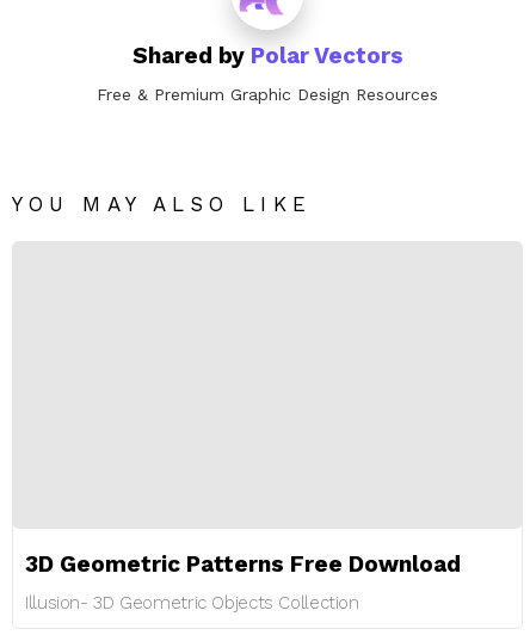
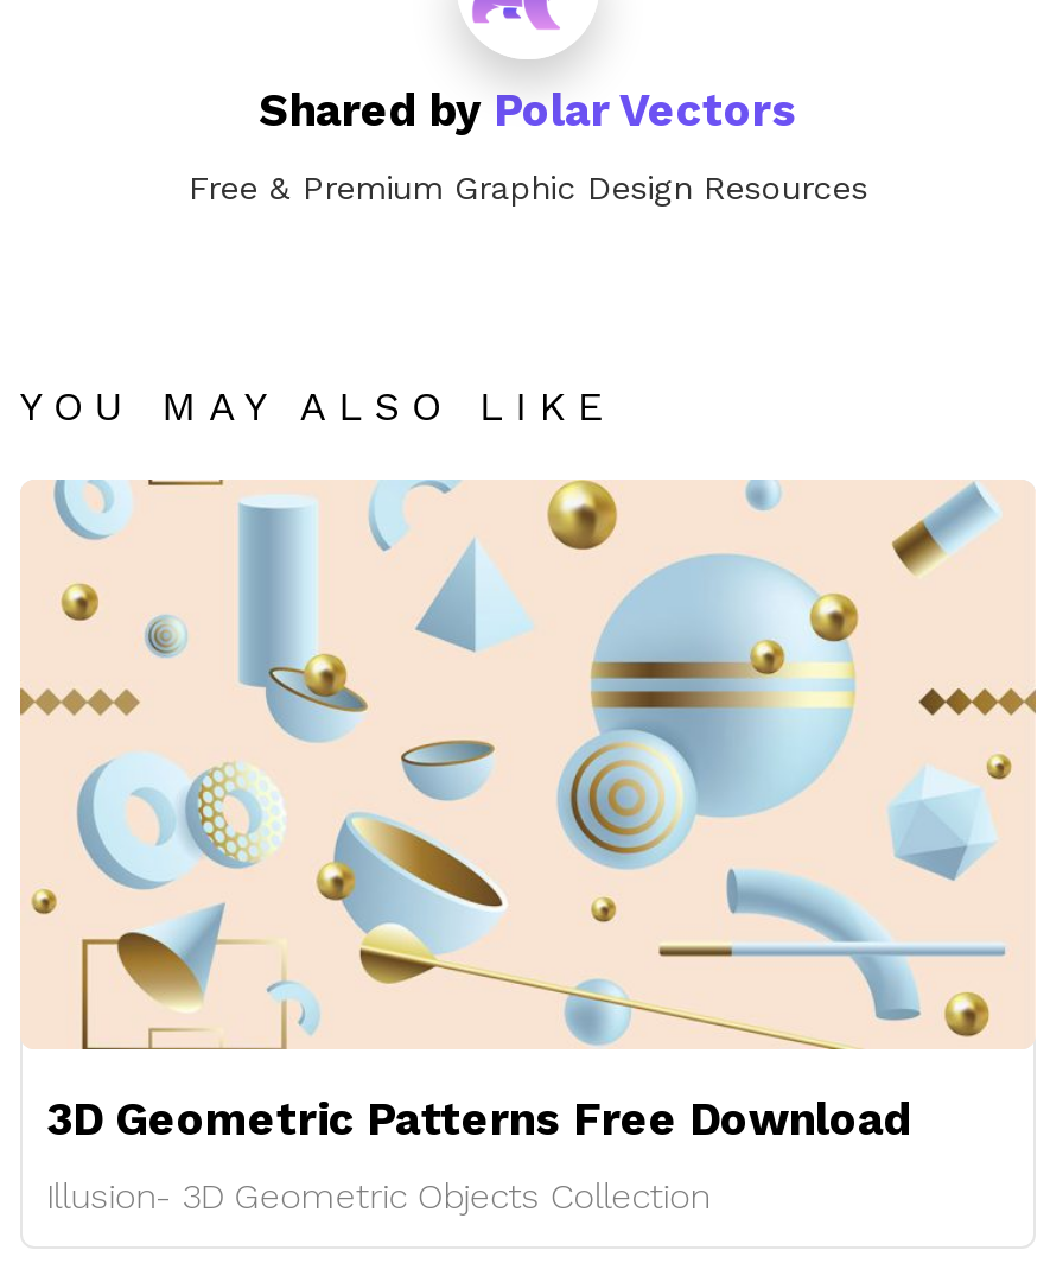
+ [image]
